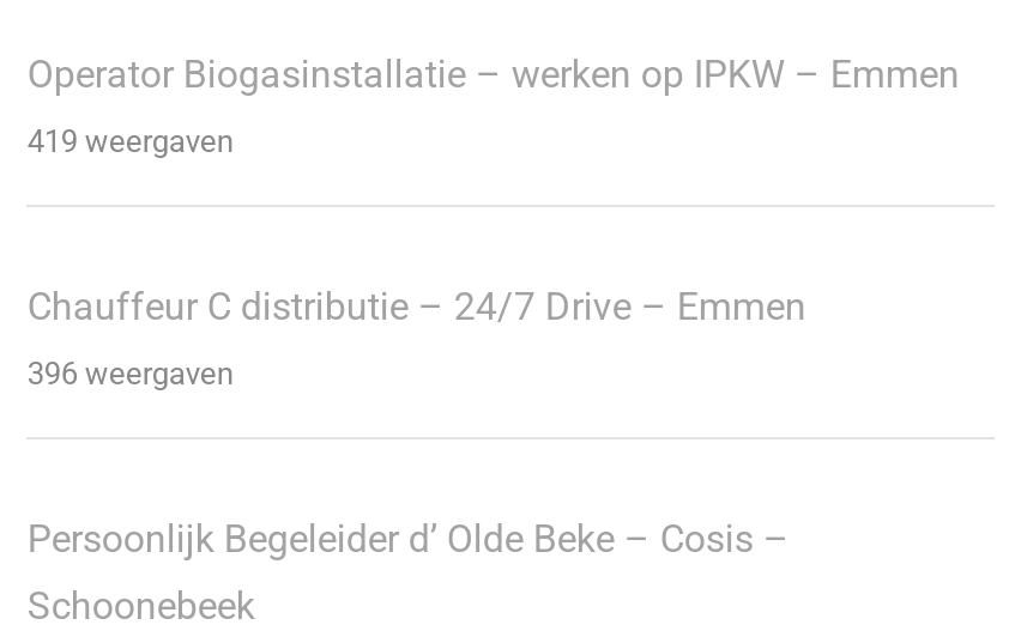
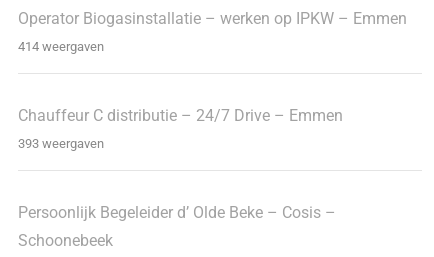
- 419 weergaven
+ 414 weergaven

- 396 weergaven
+ 393 weergaven
